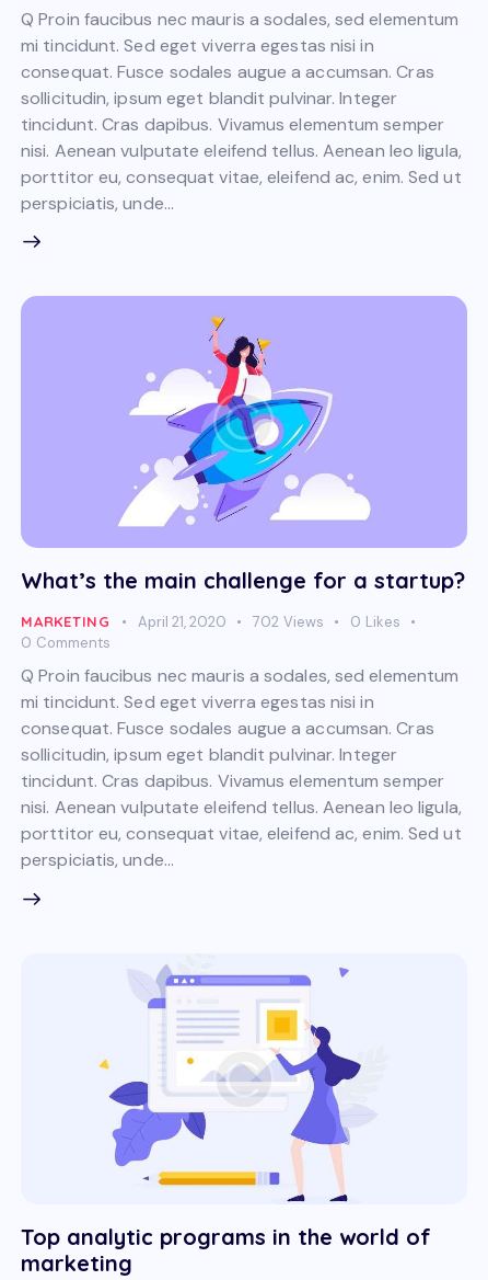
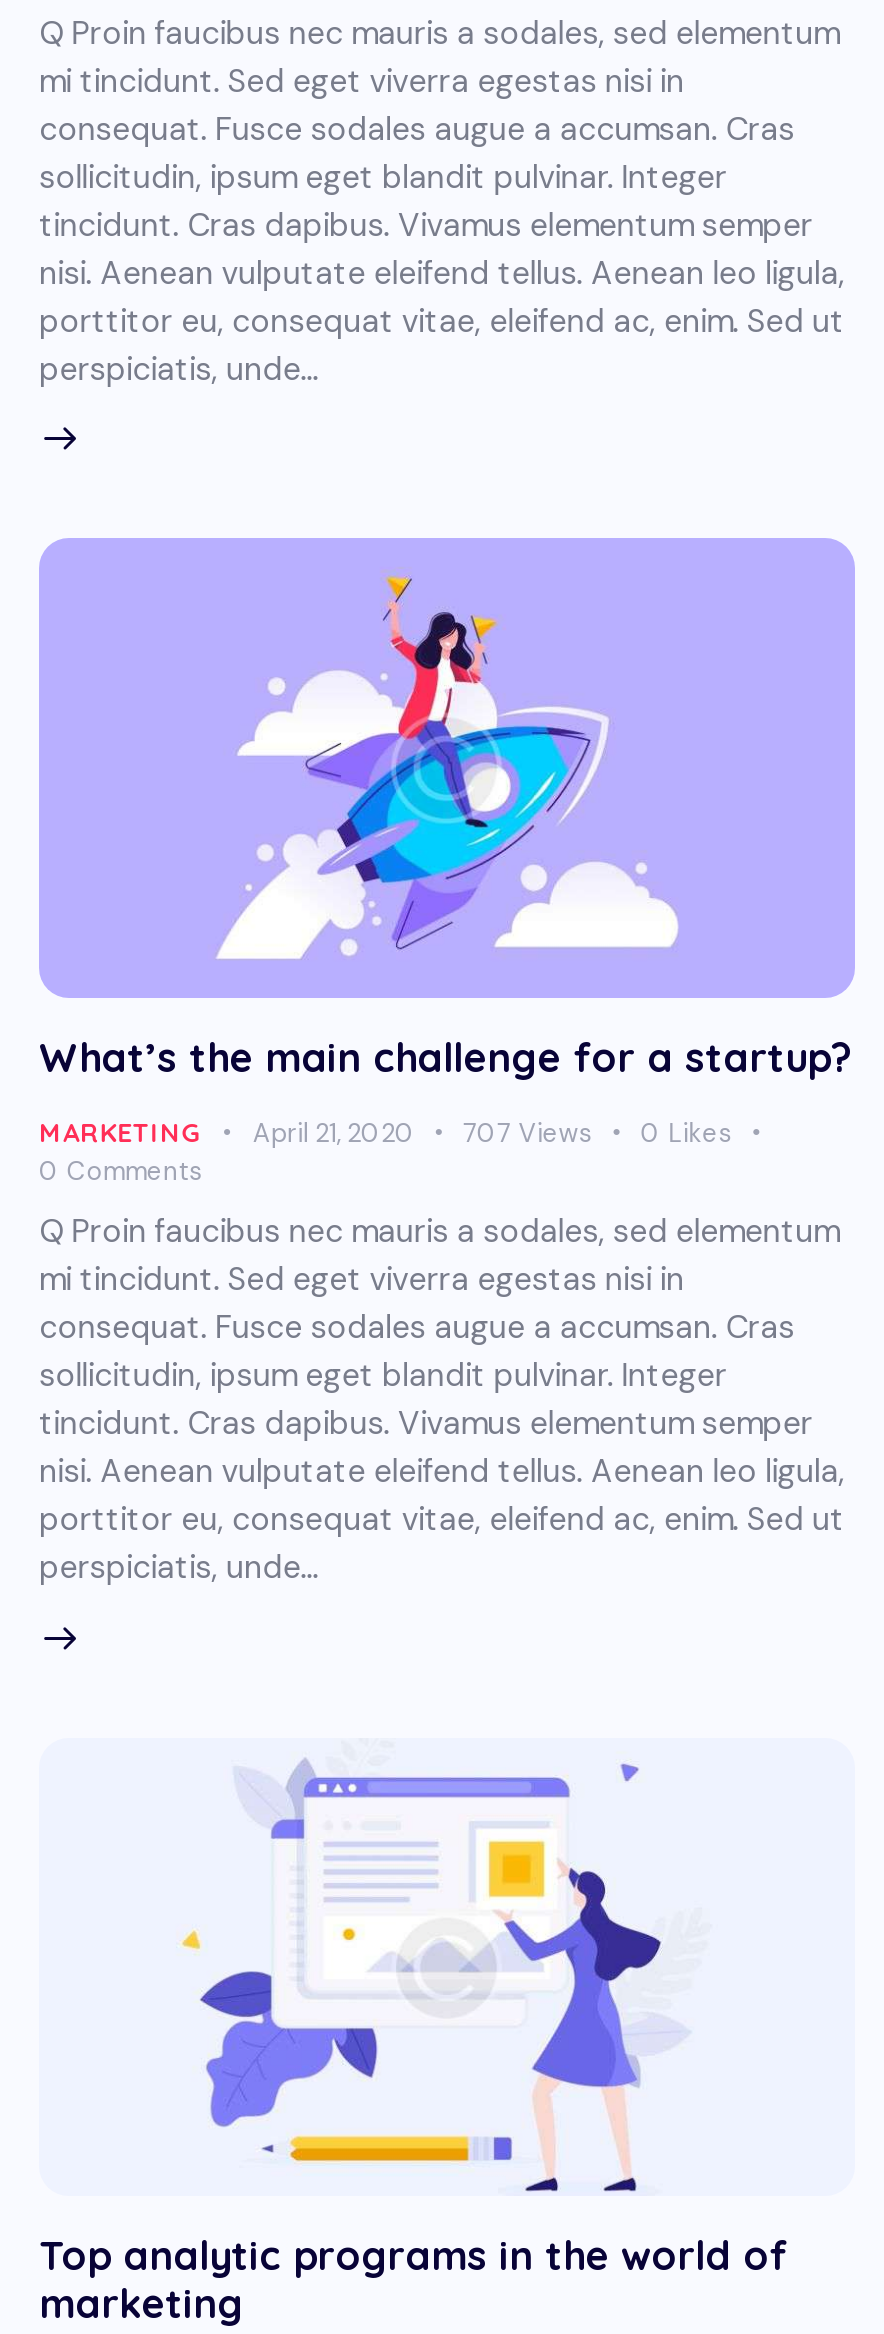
- 702 Views
+ 707 Views
